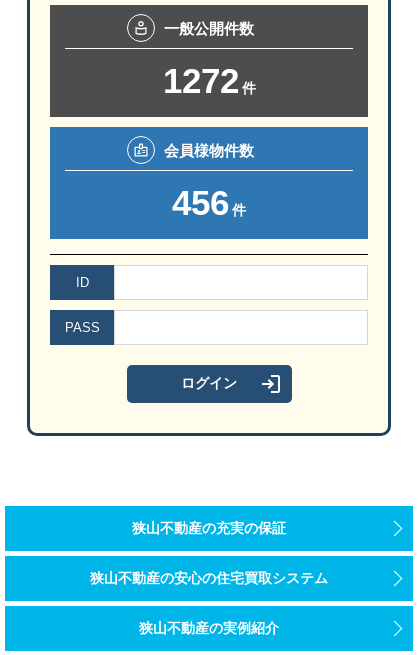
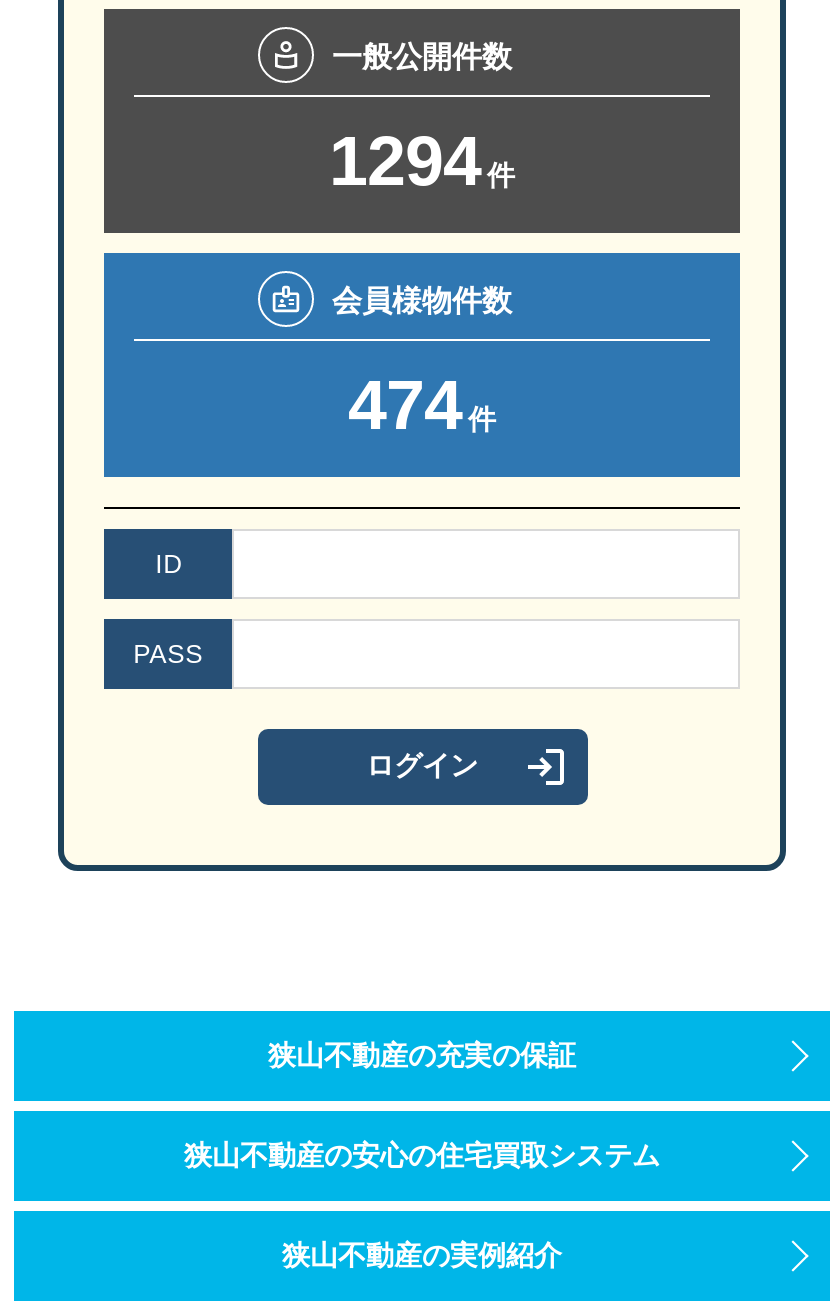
- 1272 件
+ 1294 件

- 456 件
+ 474 件
